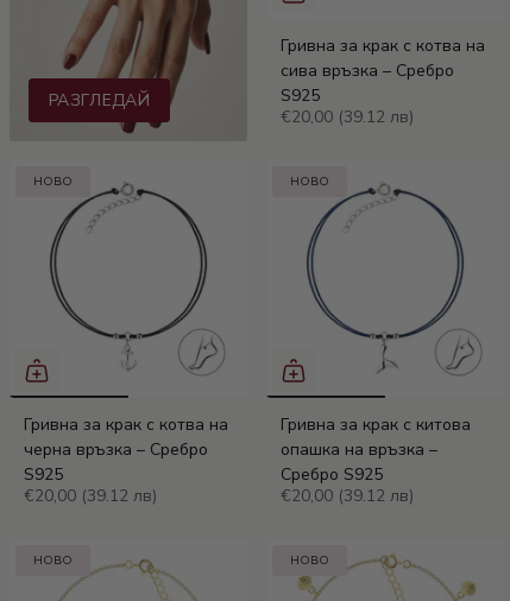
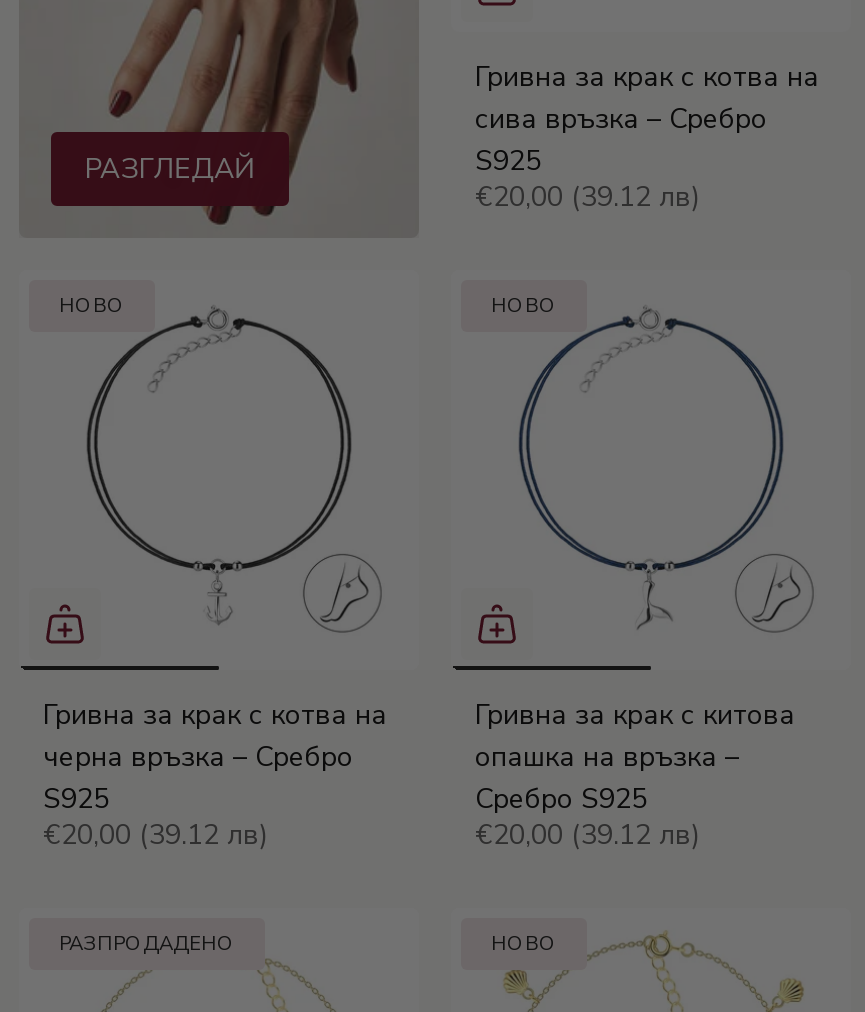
- НОВО
+ РАЗПРОДАДЕНО
